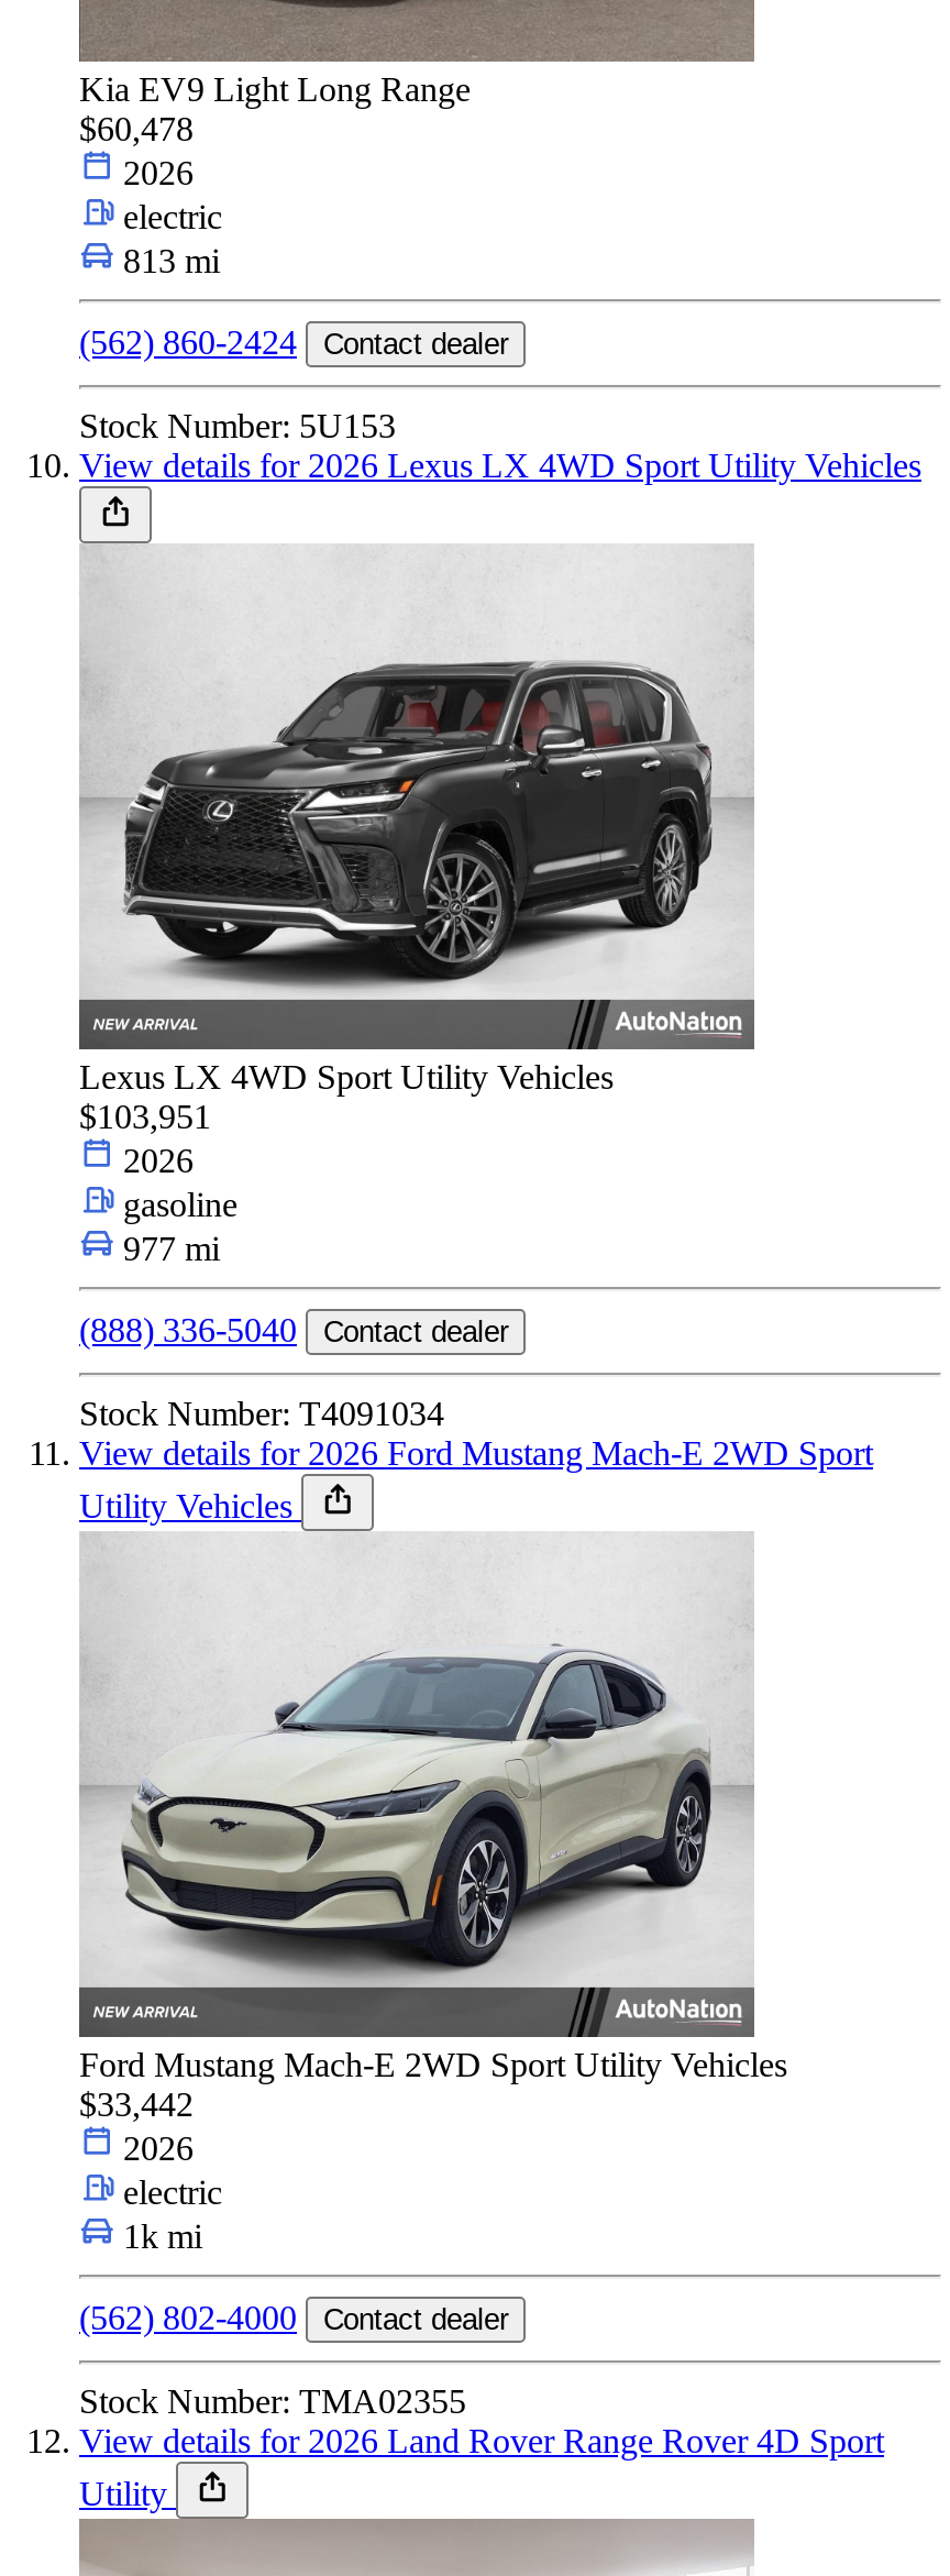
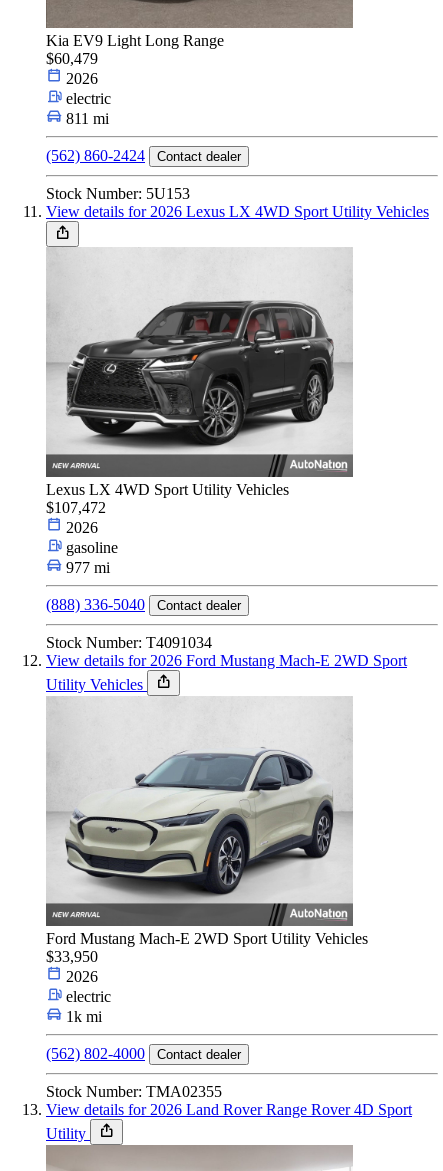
- $60,478
+ $60,479

- 813 mi
+ 811 mi

- $103,951
+ $107,472

- $33,442
+ $33,950
